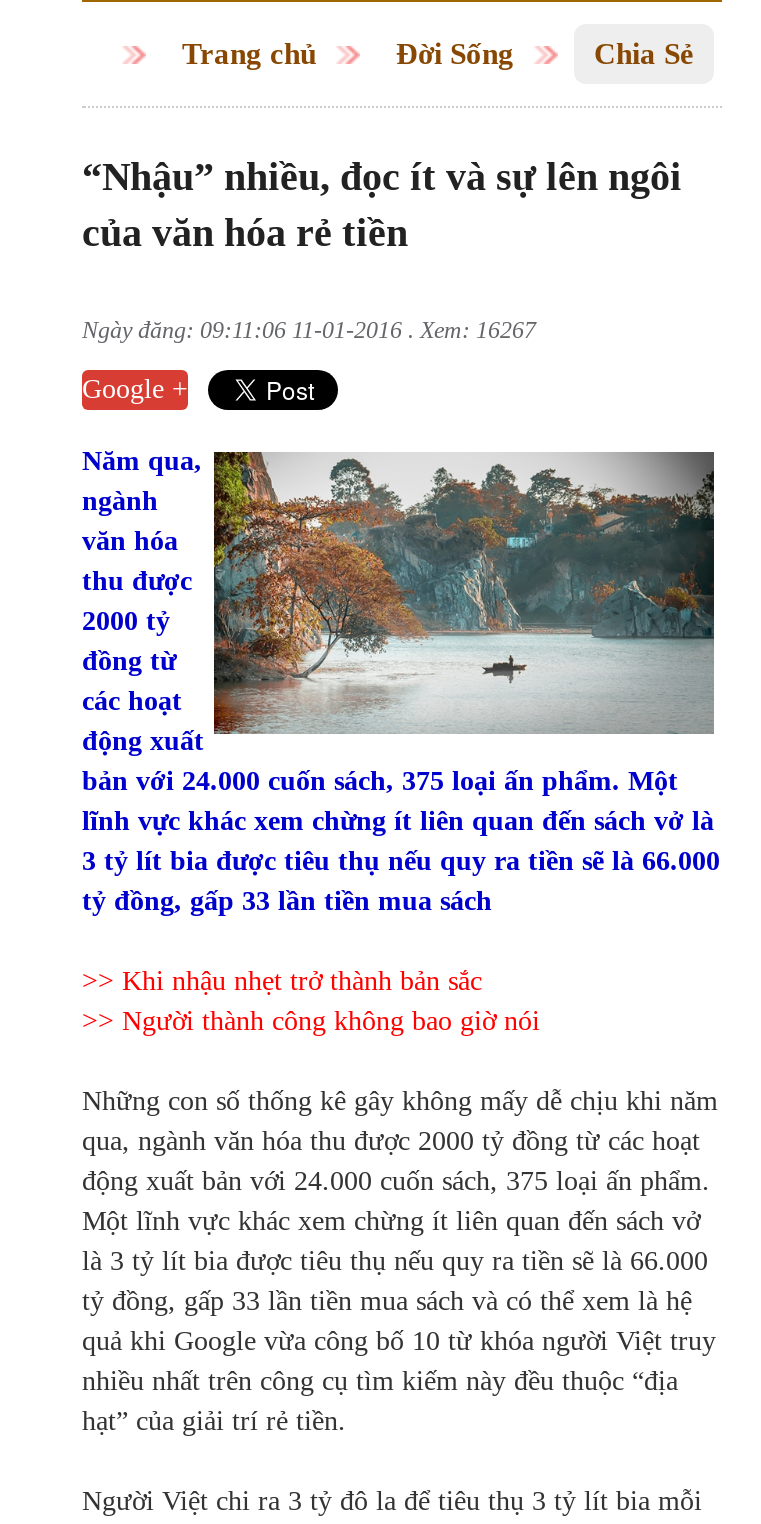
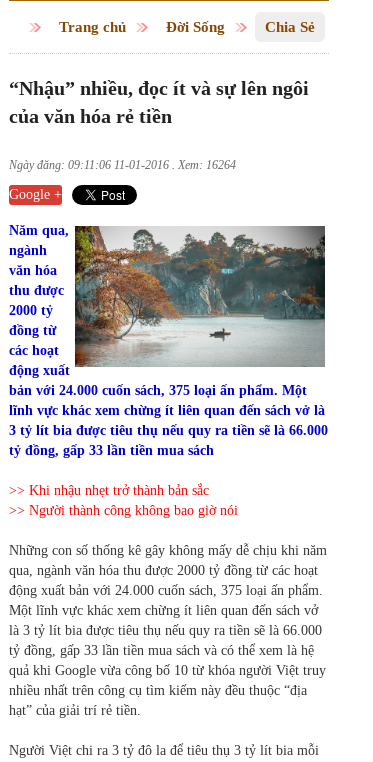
- Ngày đăng: 09:11:06 11-01-2016 . Xem: 16267
+ Ngày đăng: 09:11:06 11-01-2016 . Xem: 16264
